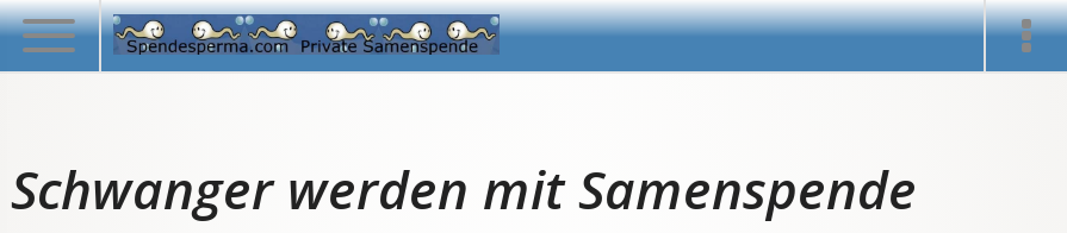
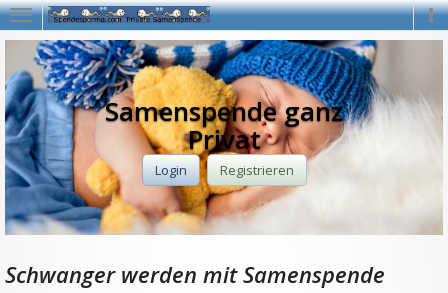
+ [image]
+ Samenspende ganz
+ Privat
+ Login
+ Registrieren
